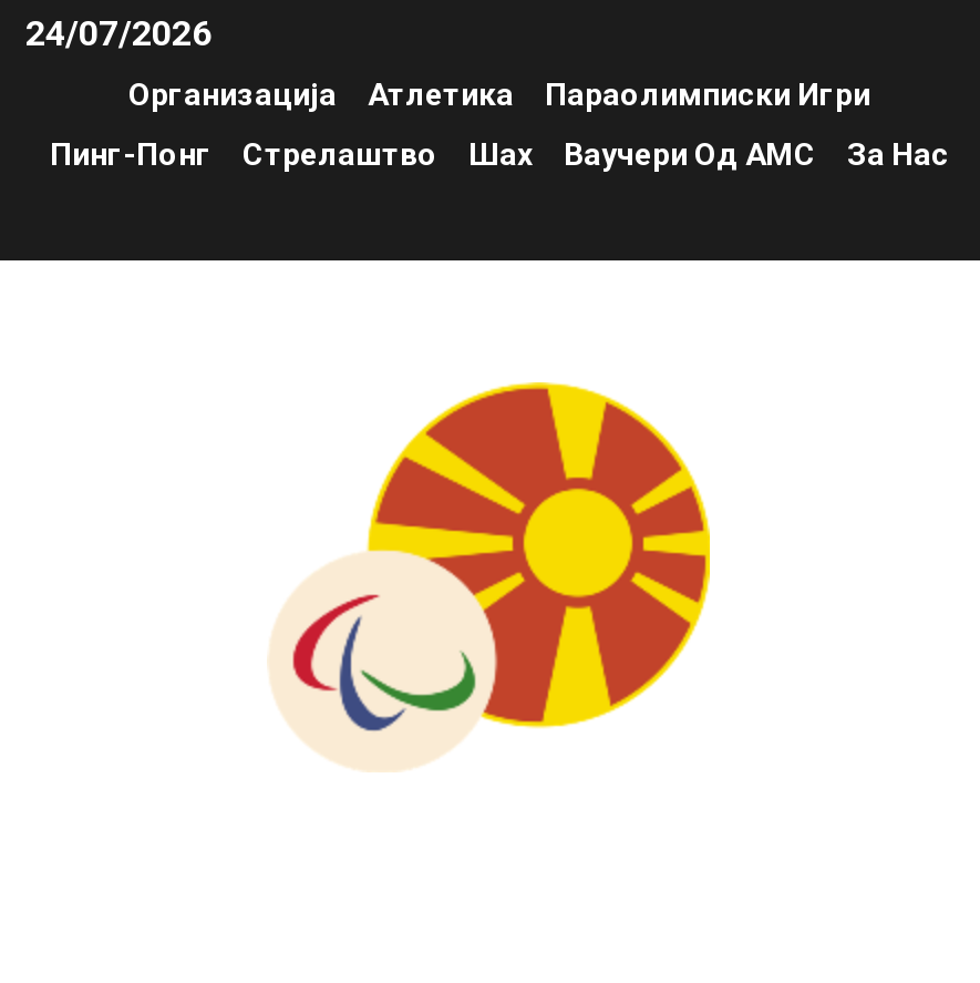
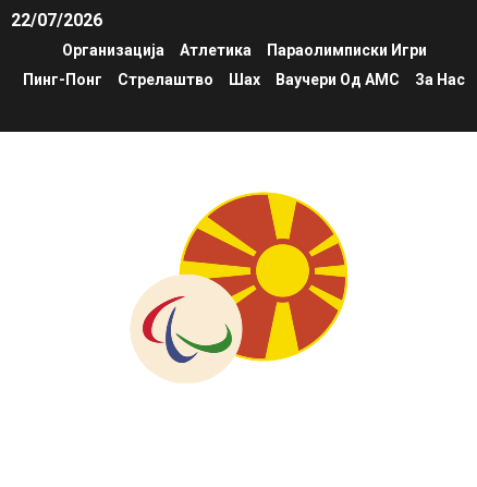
- 24/07/2026
+ 22/07/2026
